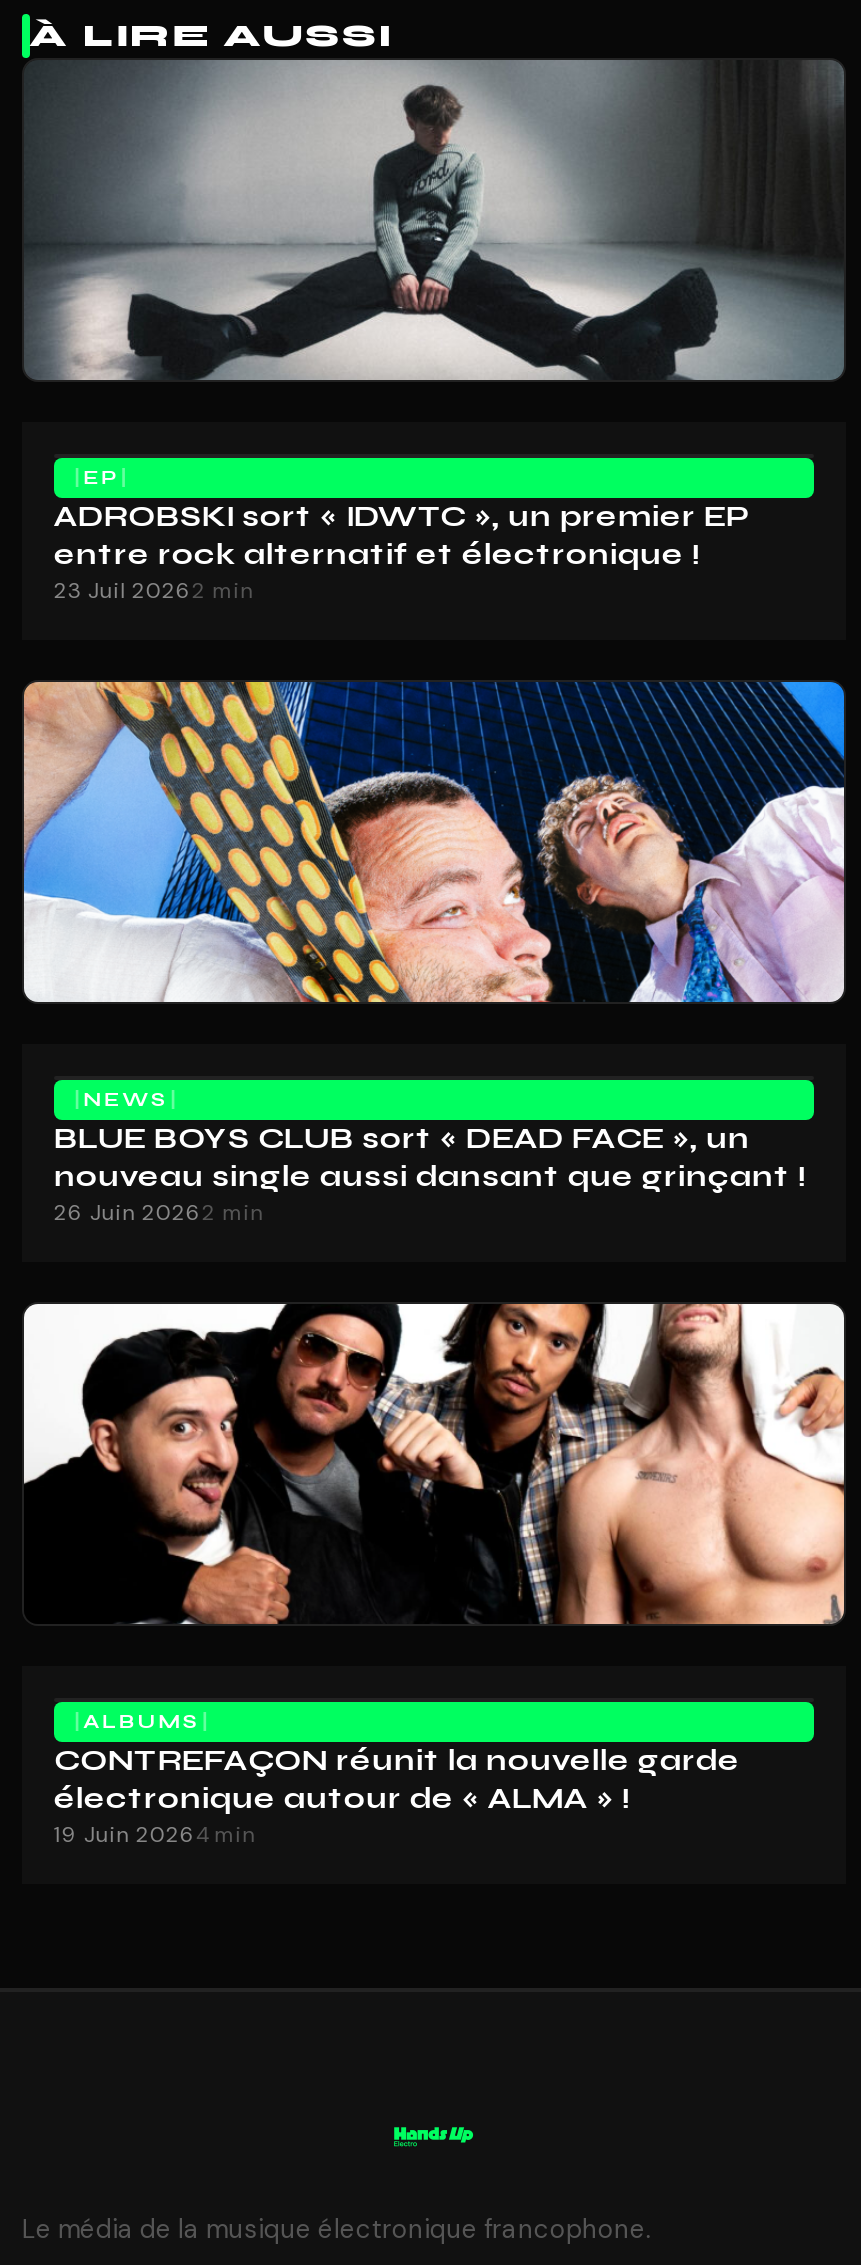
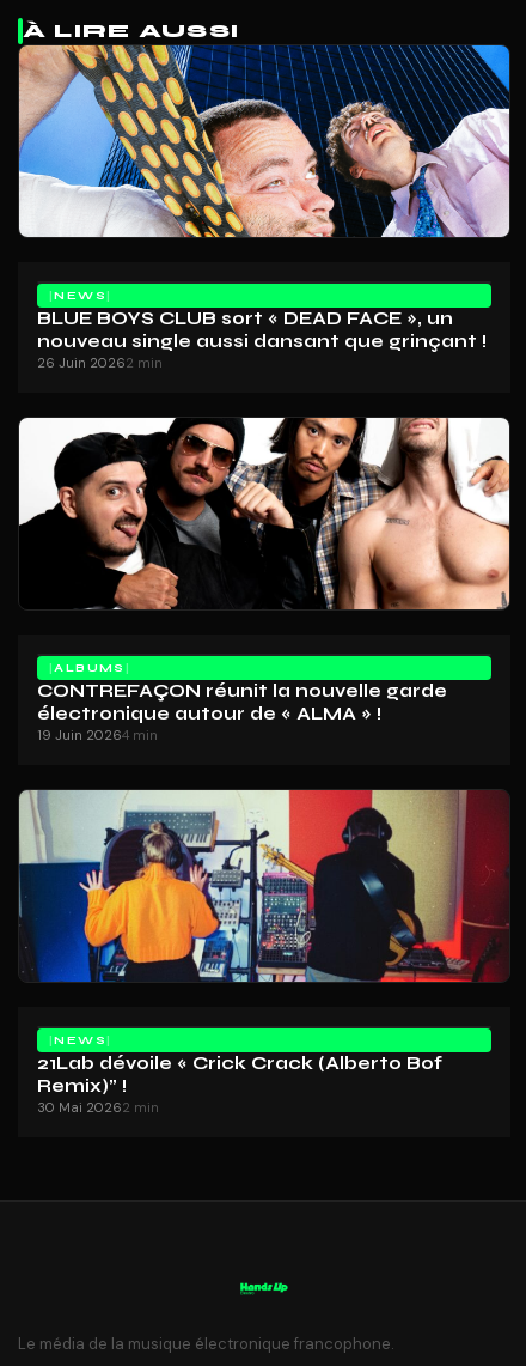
- [image]

- EP
- ADROBSKI sort « IDWTC », un premier EP
- entre rock alternatif et électronique !
- 23 Juil 2026 2 min

moved up: [image]

moved up: [image] | NEWS | BLUE BOYS CLUB sort « DEAD FACE », un | ... | électronique autour de « ALMA » ! | 19 Juin 2026 4 min

+ [image]

+ NEWS
+ 21Lab dévoile « Crick Crack (Alberto Bof
+ Remix)” !
+ 30 Mai 20262 min
